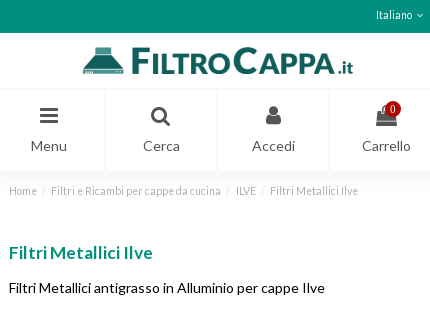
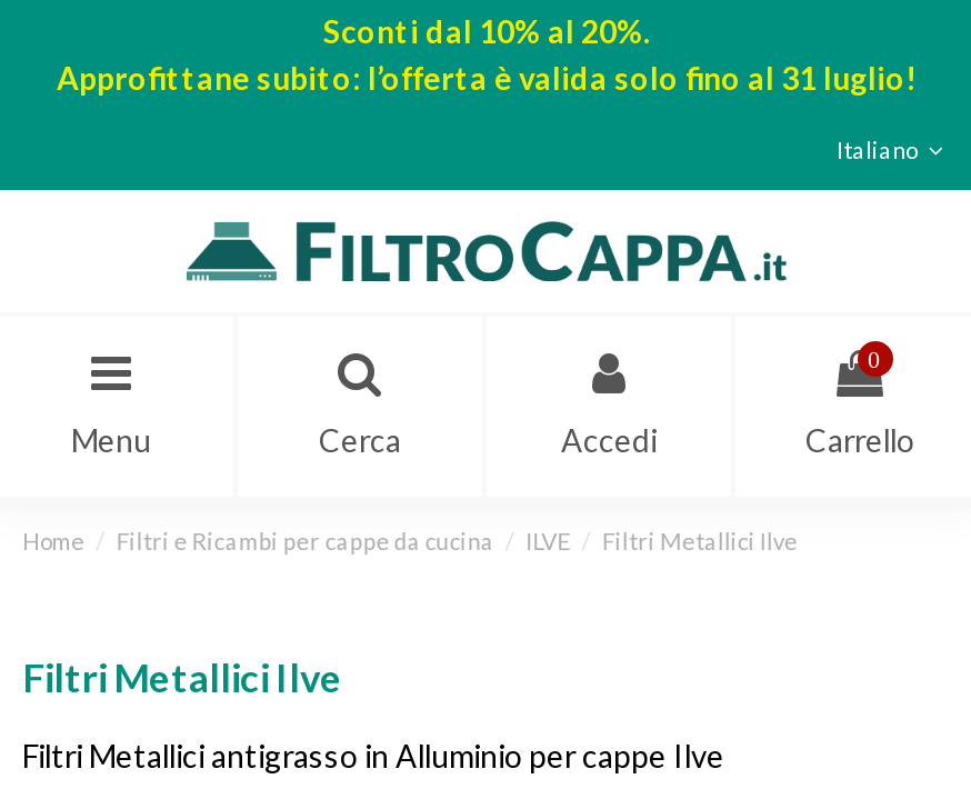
+ Sconti dal 10% al 20%.
+ Approfittane subito: l’offerta è valida solo fino al 31 luglio!
